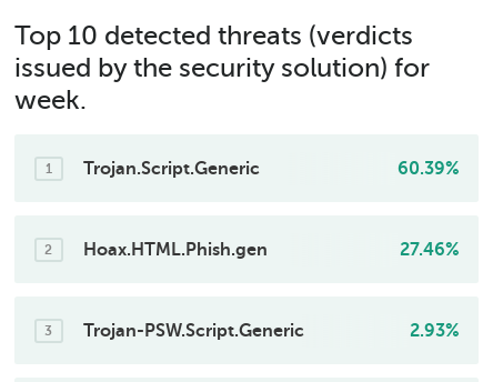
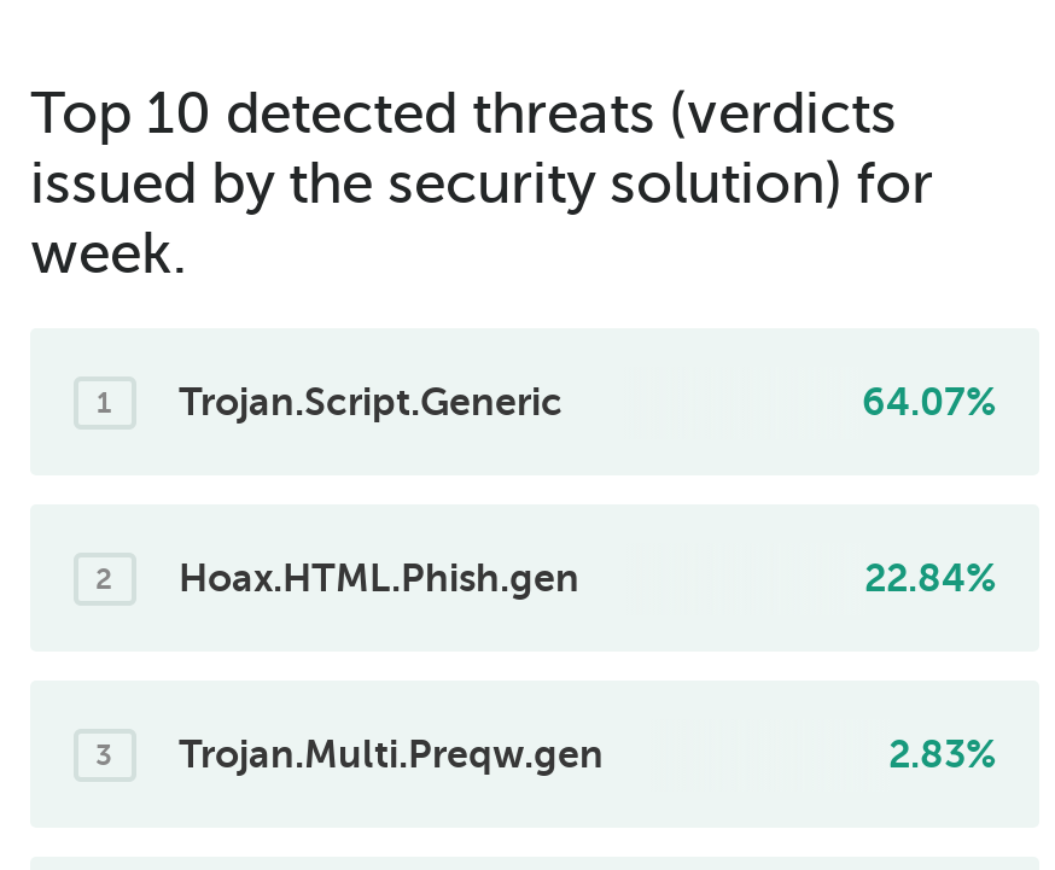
- 60.39%
+ 64.07%

- 27.46%
+ 22.84%

- Trojan-PSW.Script.Generic
- 2.93%
+ Trojan.Multi.Preqw.gen
+ 2.83%
